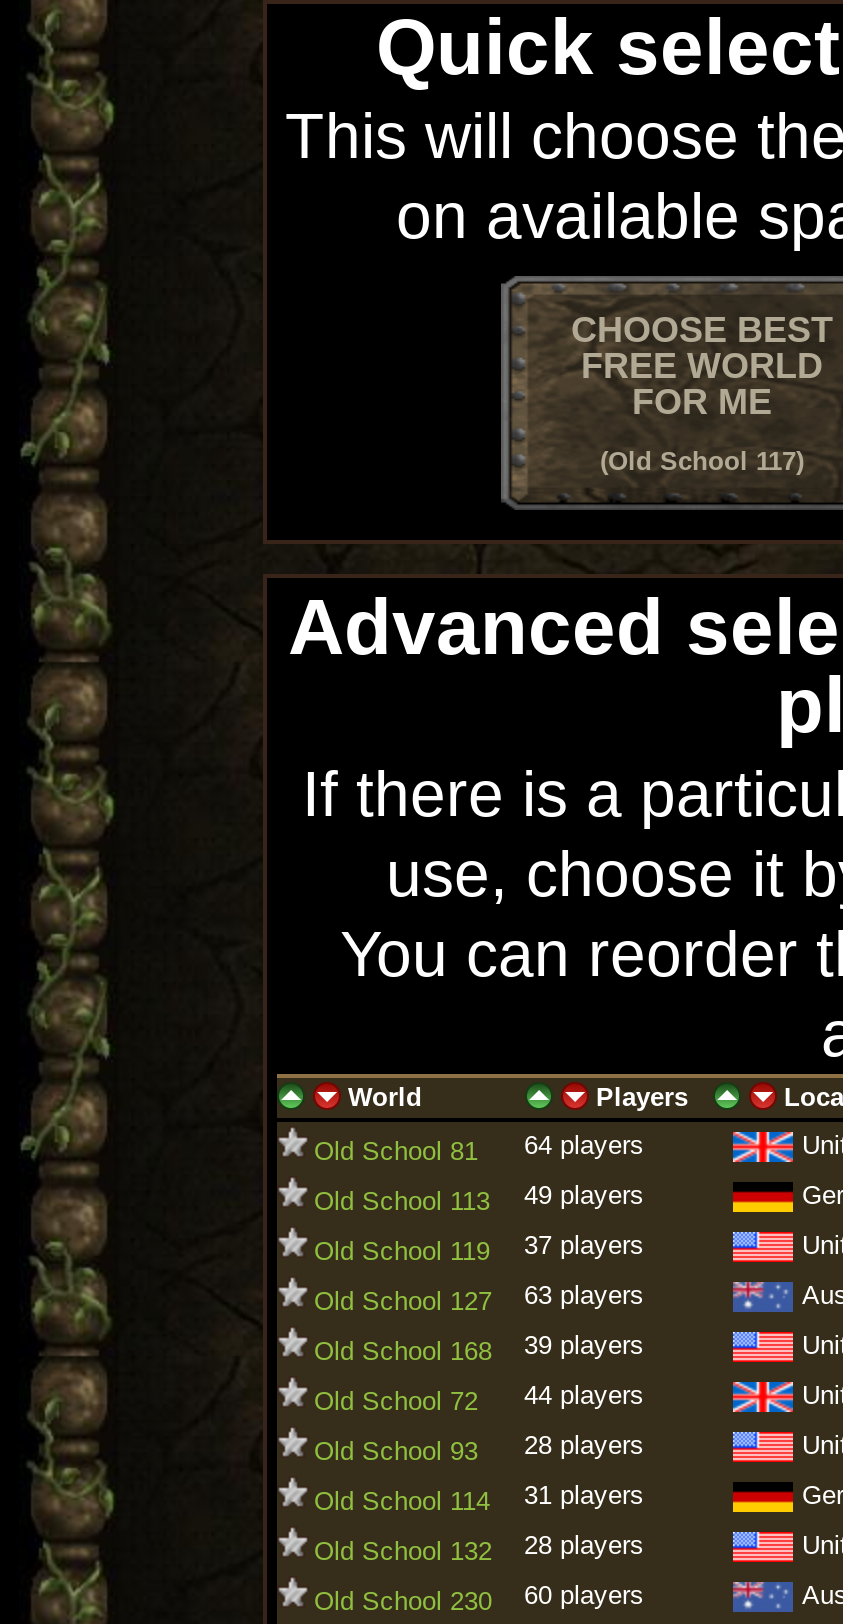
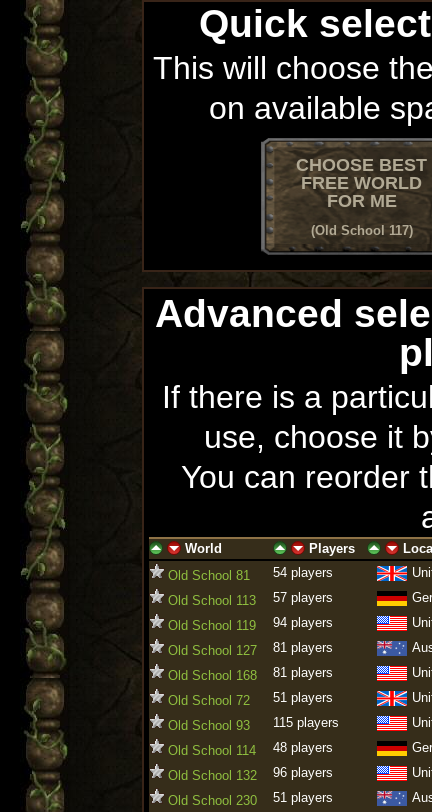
- Old School 81 64 players
+ Old School 81 54 players

- Old School 113 49 players
+ Old School 113 57 players

- Old School 119 37 players
+ Old School 119 94 players

- Old School 127 63 players
+ Old School 127 81 players

- Old School 168 39 players
+ Old School 168 81 players

- Old School 72 44 players
+ Old School 72 51 players

- Old School 93 28 players
+ Old School 93 115 players

- Old School 114 31 players
+ Old School 114 48 players

- Old School 132 28 players
+ Old School 132 96 players

- Old School 230 60 players
+ Old School 230 51 players
